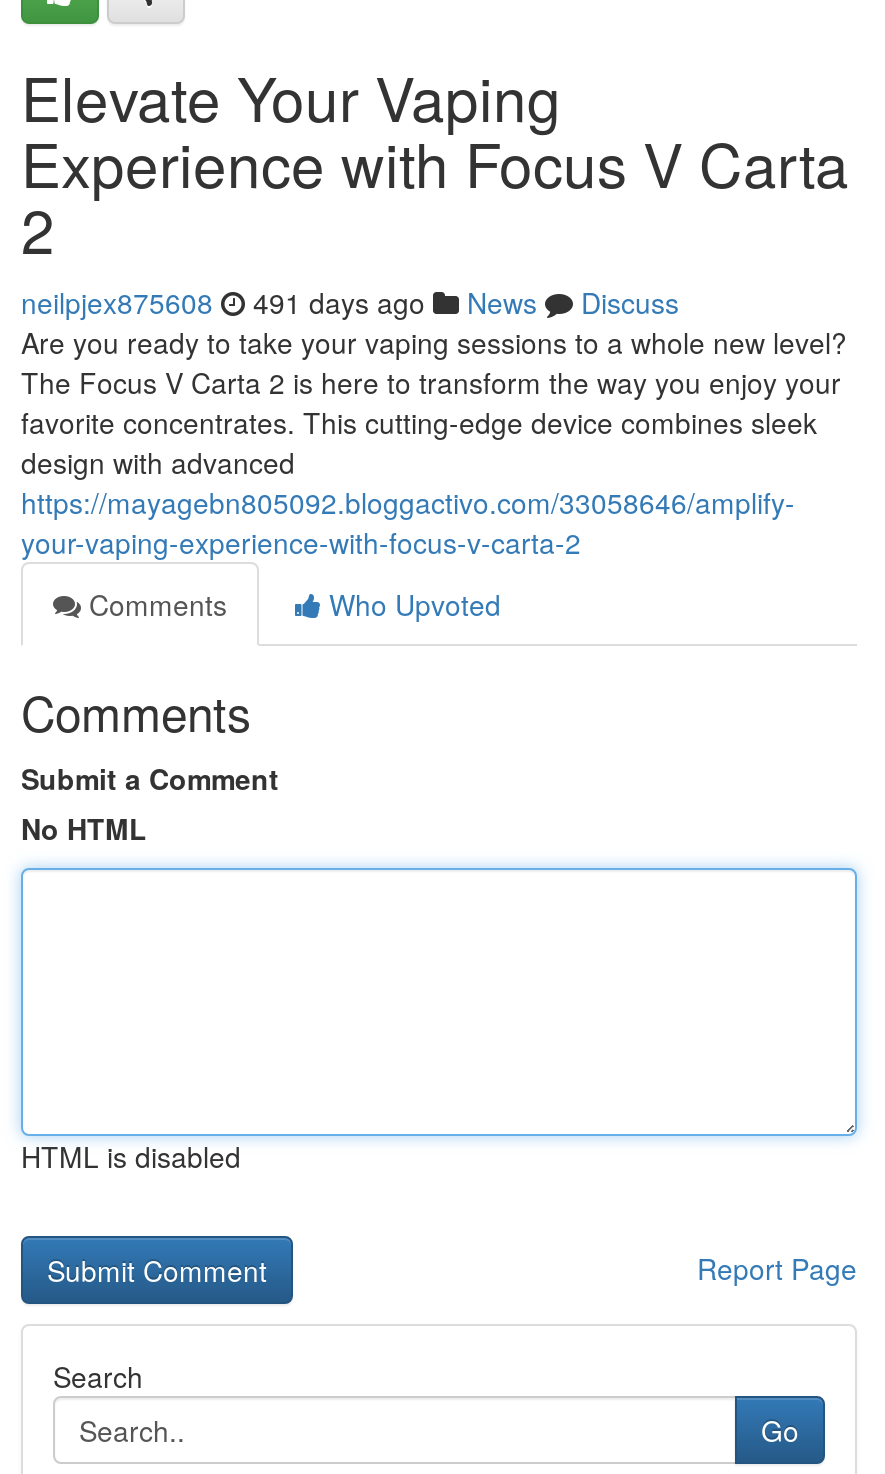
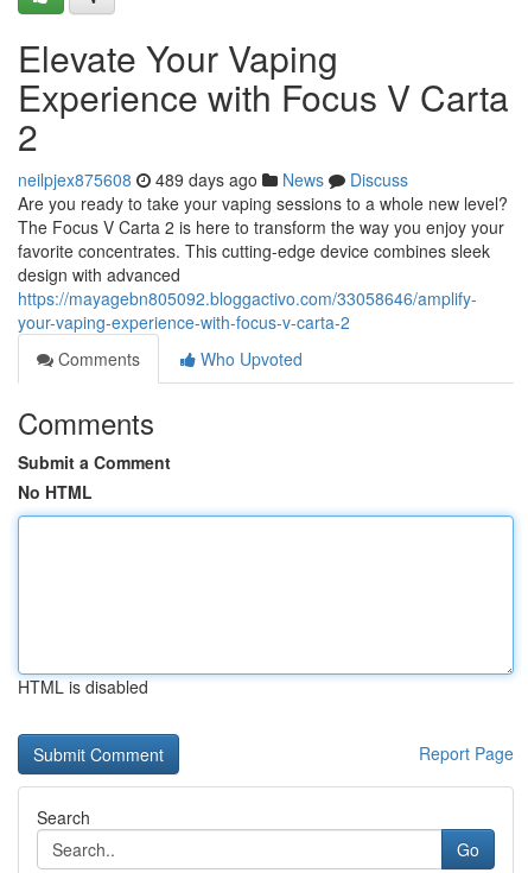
- neilpjex875608 491 days ago News Discuss
+ neilpjex875608 489 days ago News Discuss
